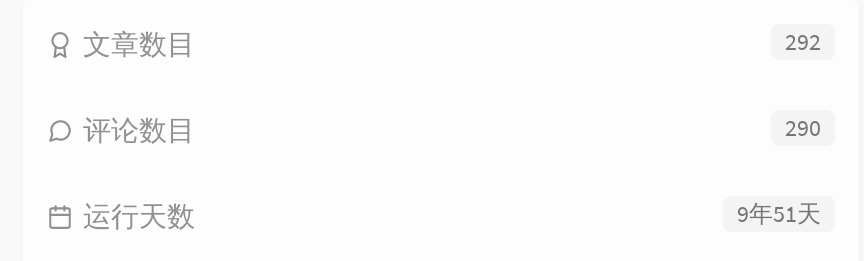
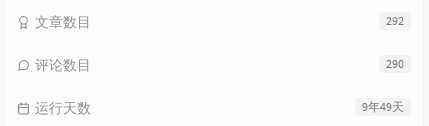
- 9年51天
+ 9年49天
